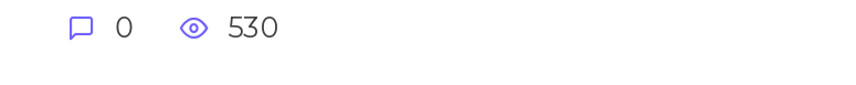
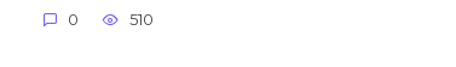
- 530
+ 510
